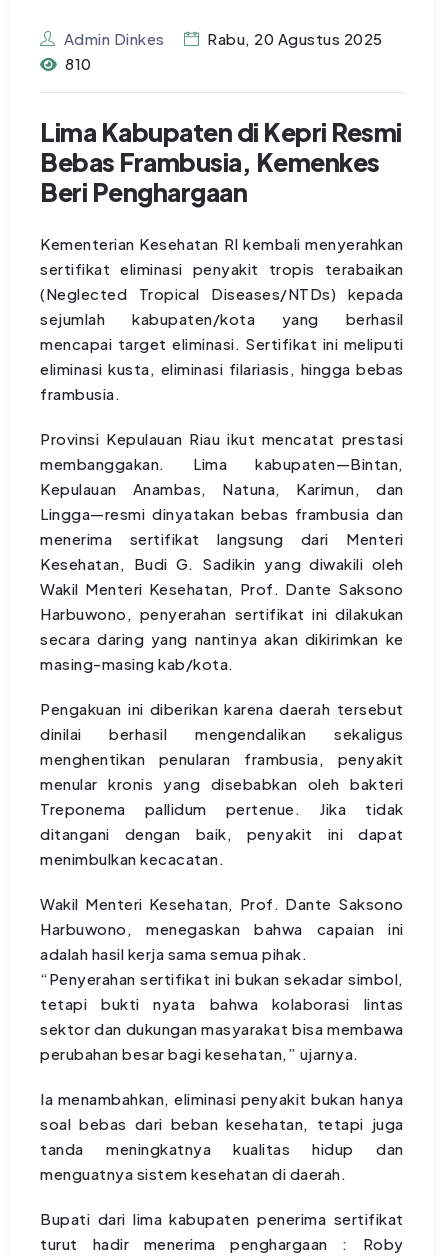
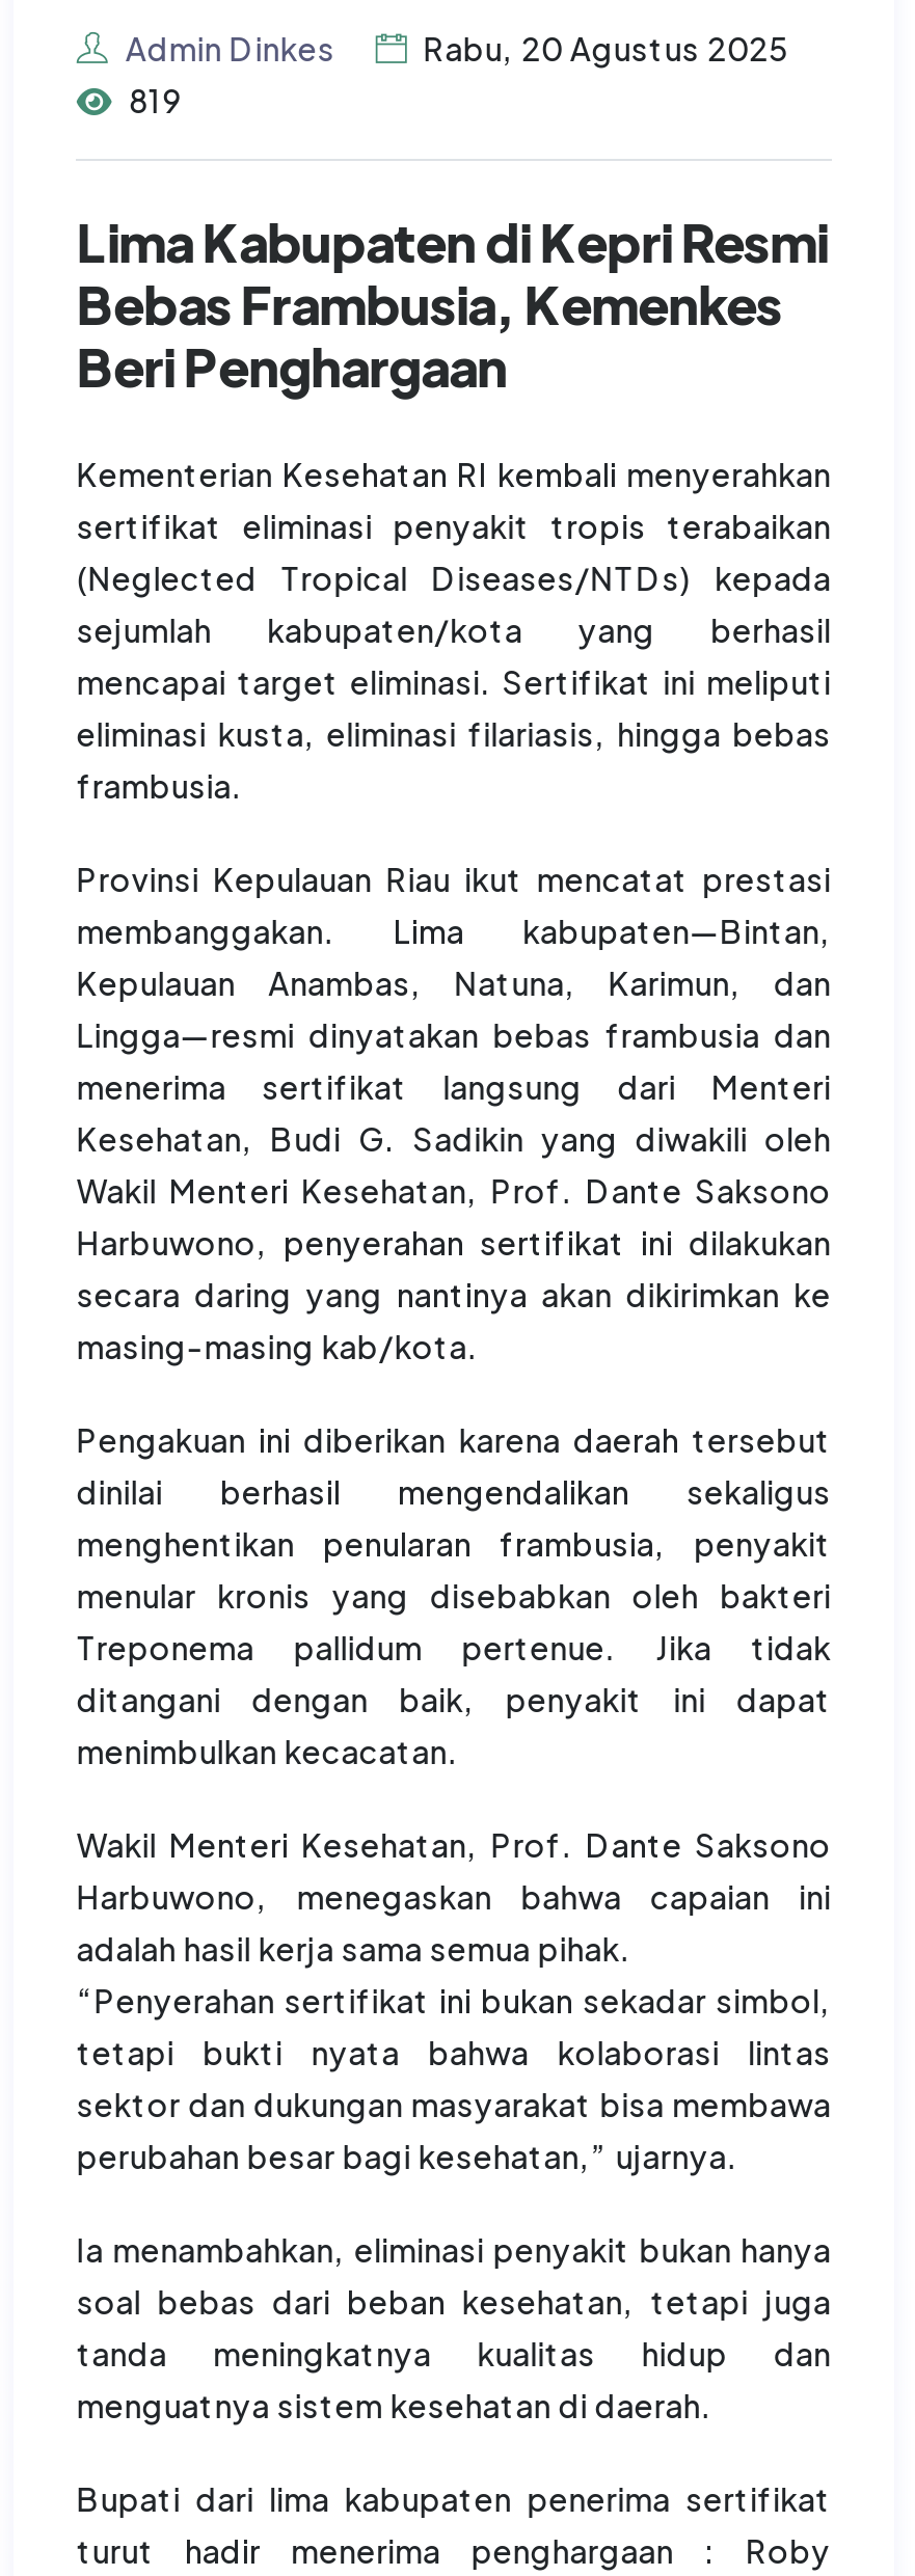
- 810
+ 819
